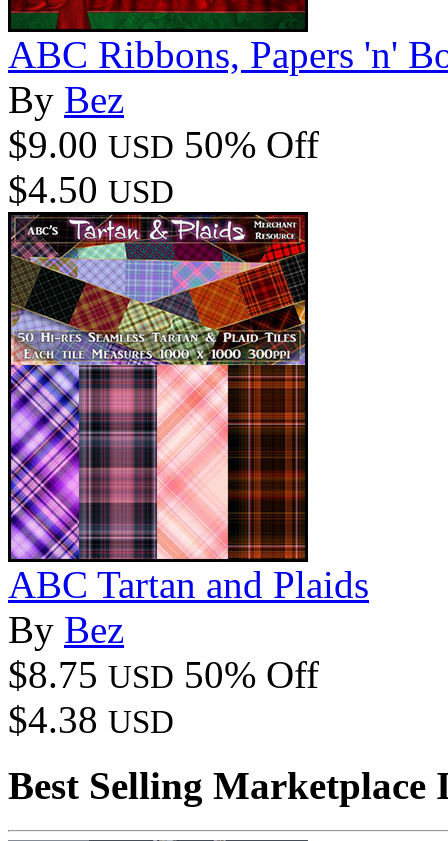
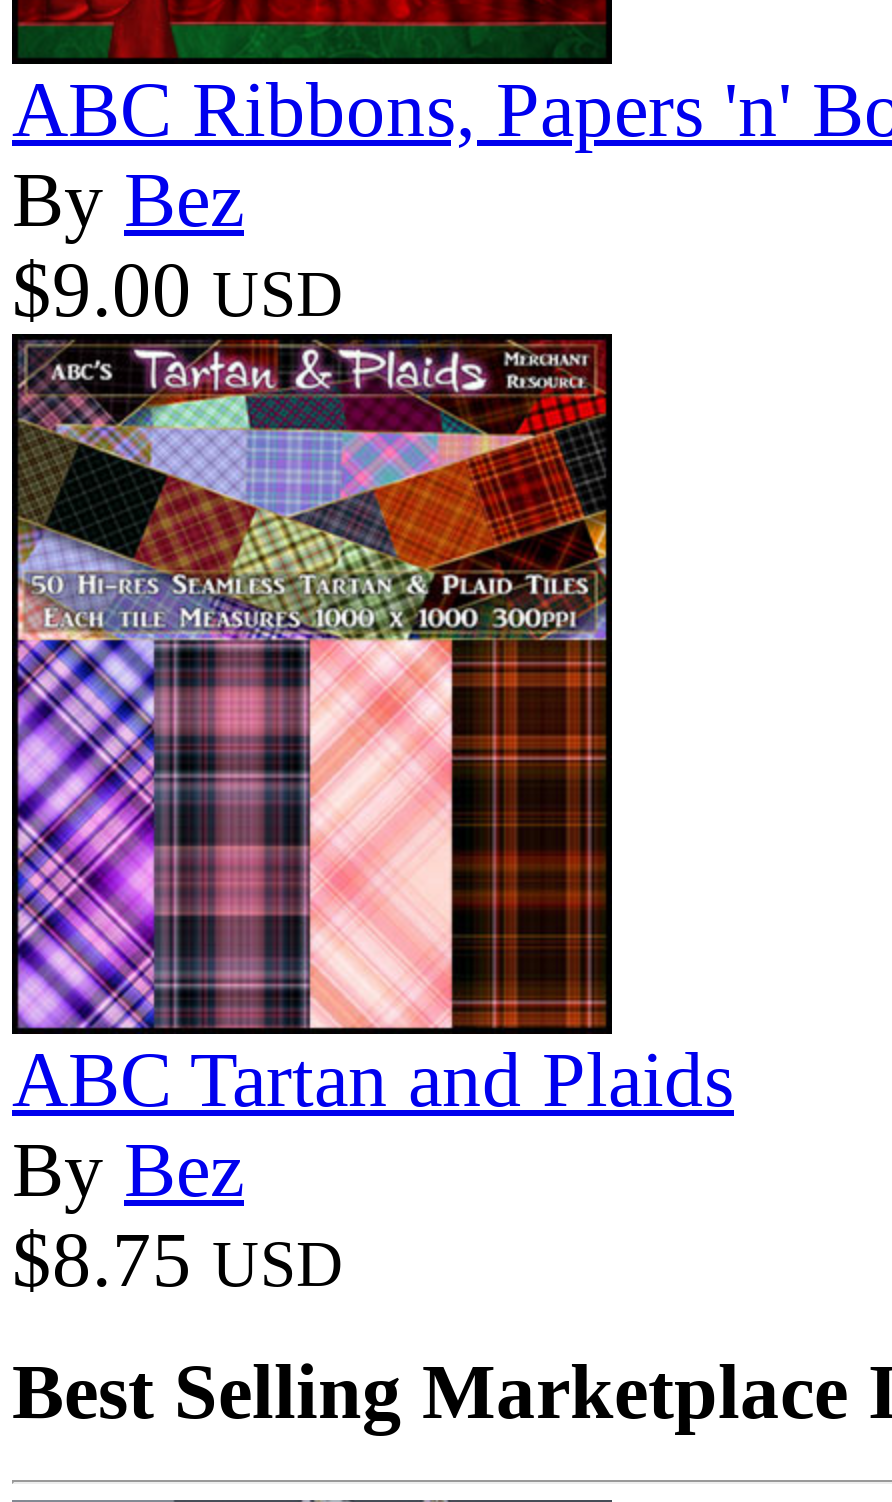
- $9.00 USD 50% Off
- $4.50 USD
+ $9.00 USD

- $8.75 USD 50% Off
- $4.38 USD
+ $8.75 USD
